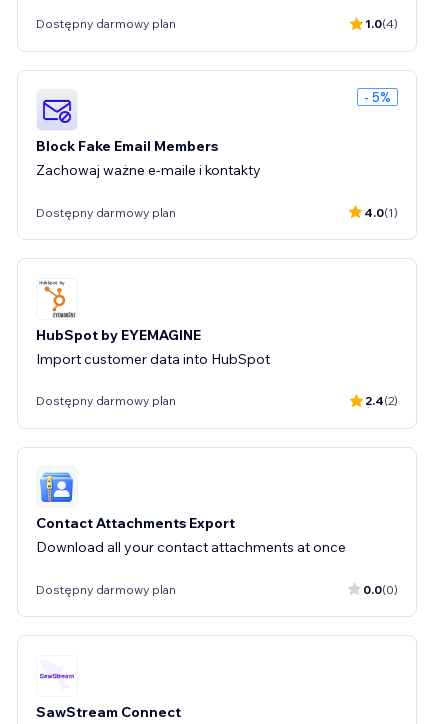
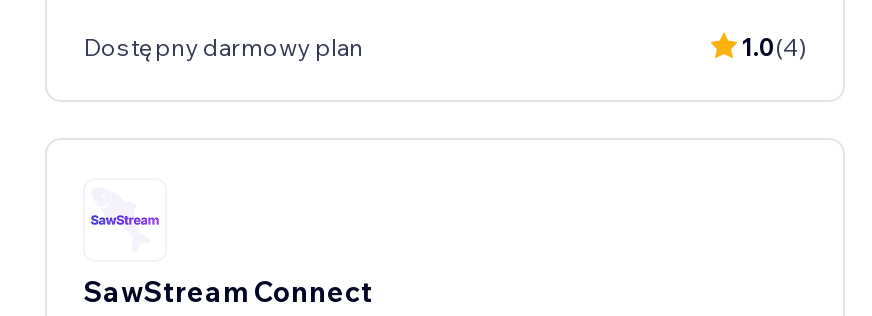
- [image]
- - 5%
- Block Fake Email Members
- Zachowaj ważne e-maile i kontakty
- Dostępny darmowy plan
- 4.0(1)

- [image]
- HubSpot by EYEMAGINE
- Import customer data into HubSpot
- Dostępny darmowy plan
- 2.4(2)

- [image]
- Contact Attachments Export
- Download all your contact attachments at once
- Dostępny darmowy plan
- 0.0(0)
